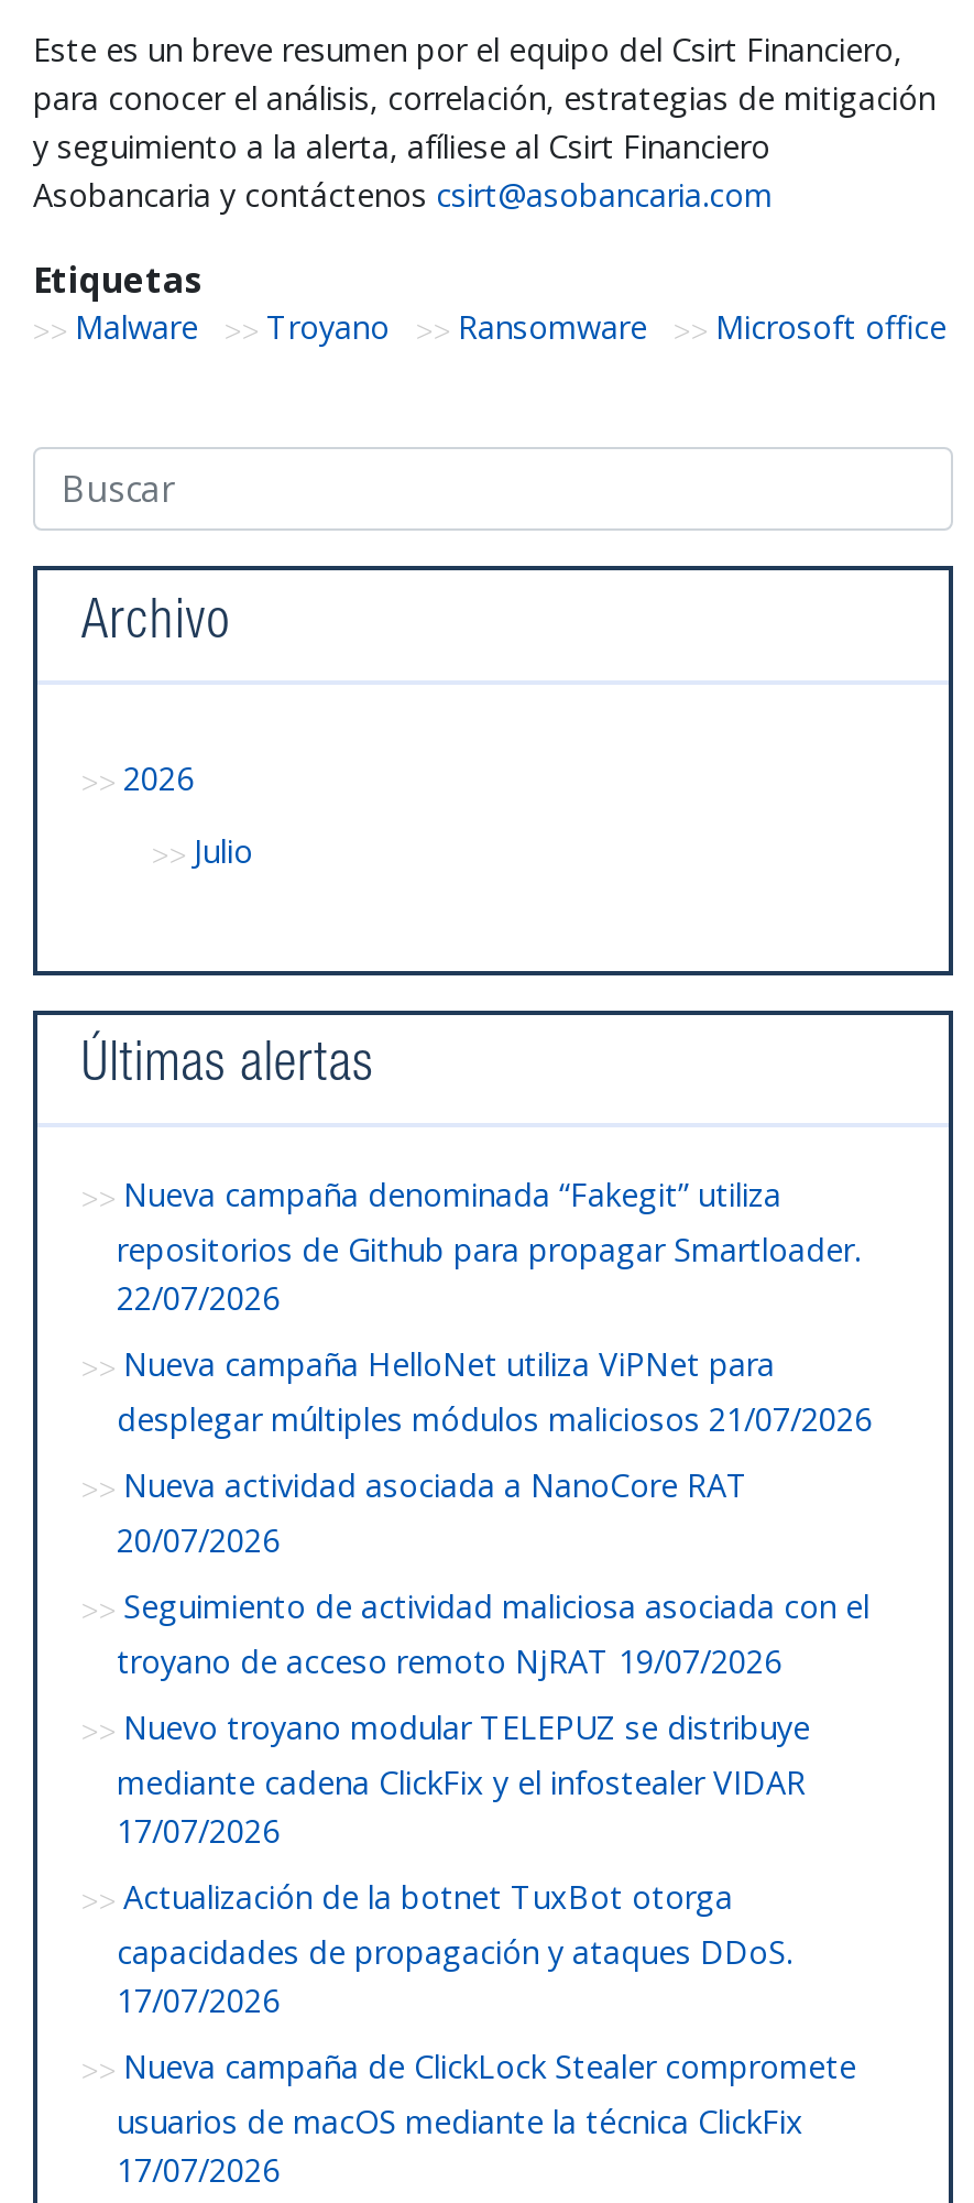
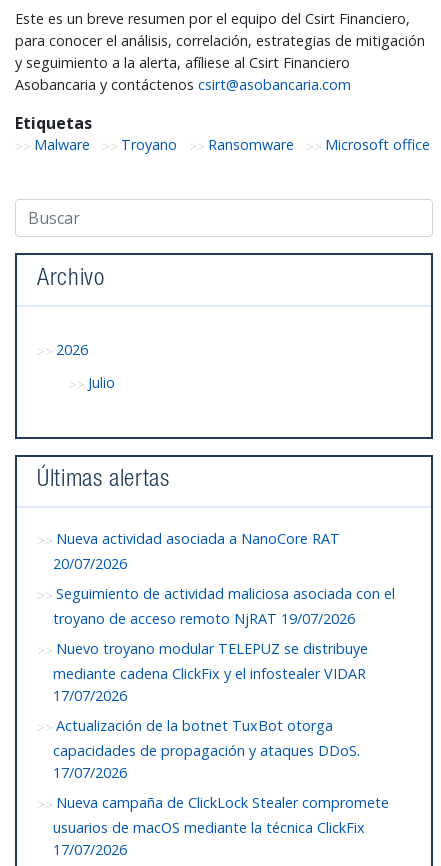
- Nueva campaña denominada “Fakegit” utiliza
- repositorios de Github para propagar Smartloader.
- 22/07/2026
- Nueva campaña HelloNet utiliza ViPNet para
- desplegar múltiples módulos maliciosos 21/07/2026
